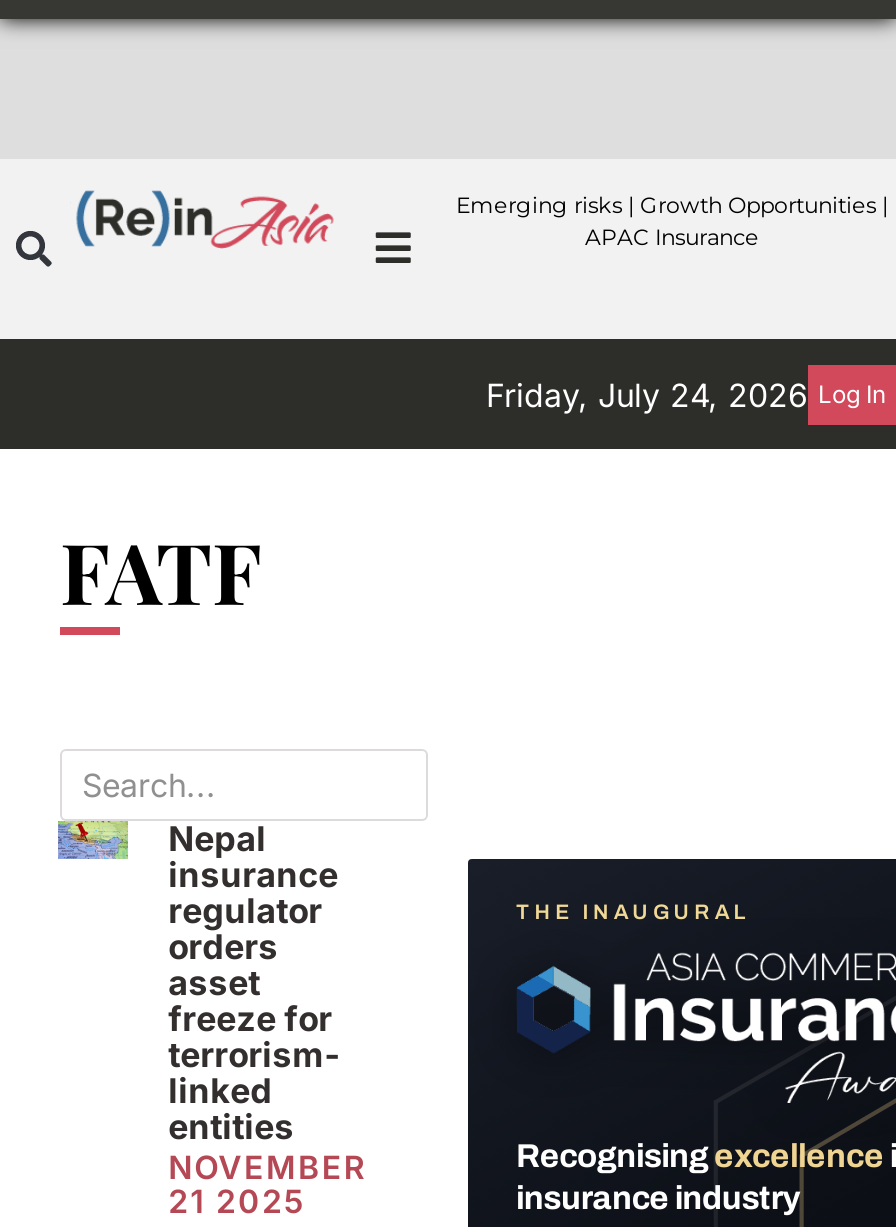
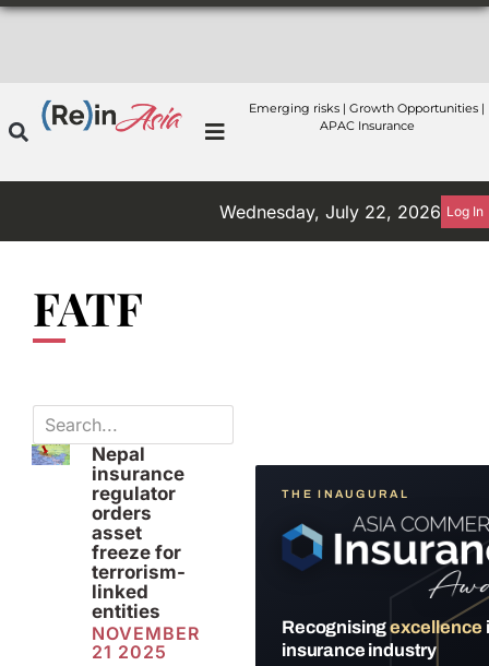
- Friday, July 24, 2026 Log In
+ Wednesday, July 22, 2026 Log In
